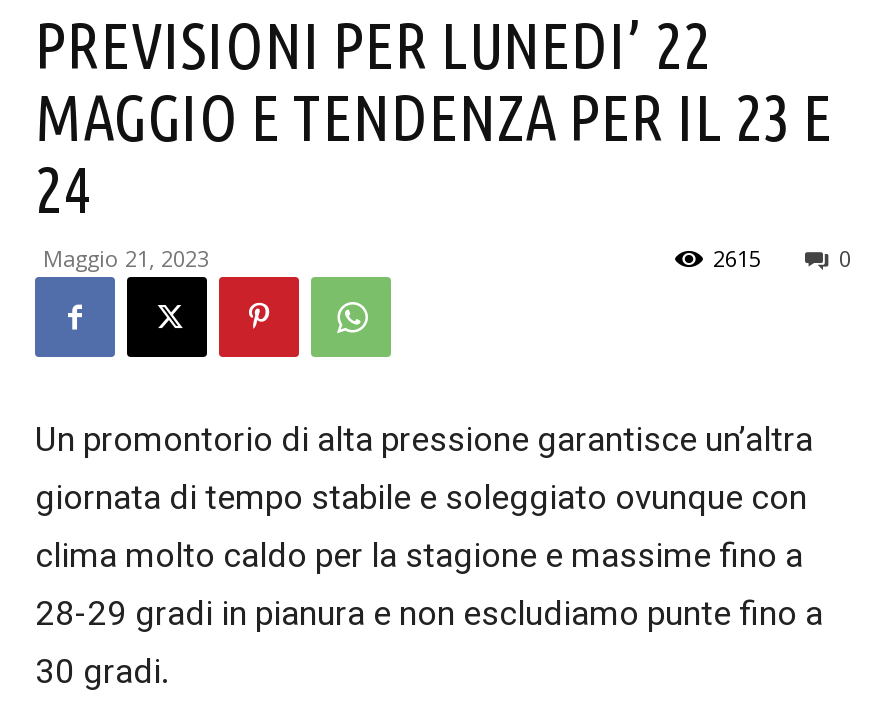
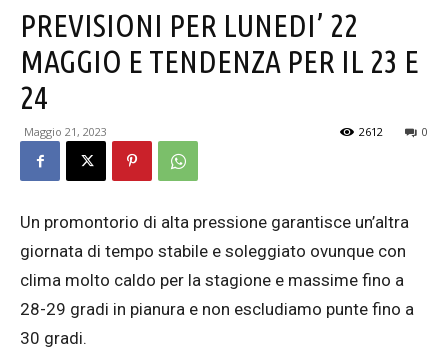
- 2615
+ 2612
